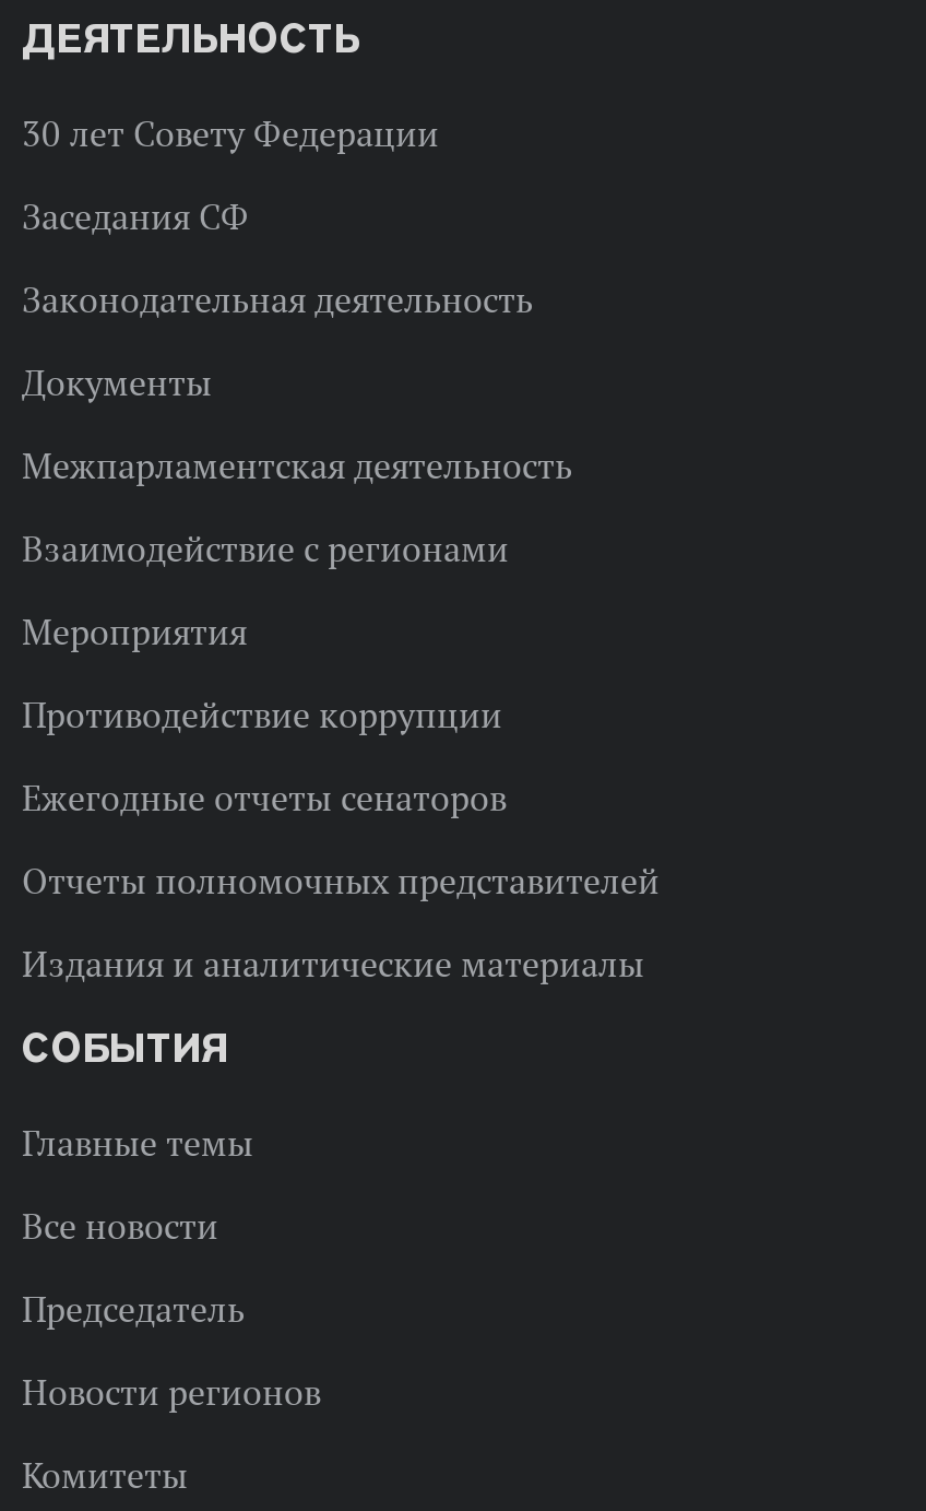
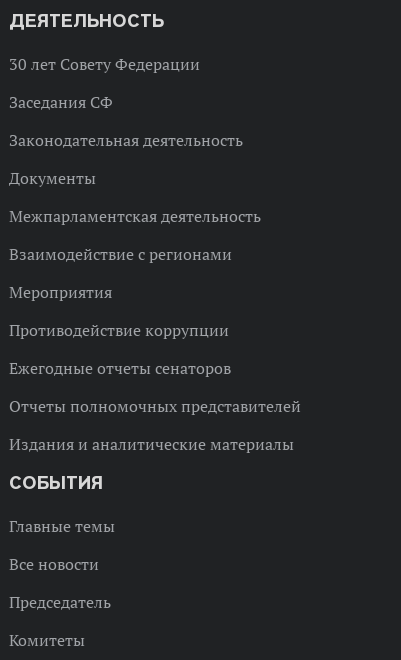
- Новости регионов
